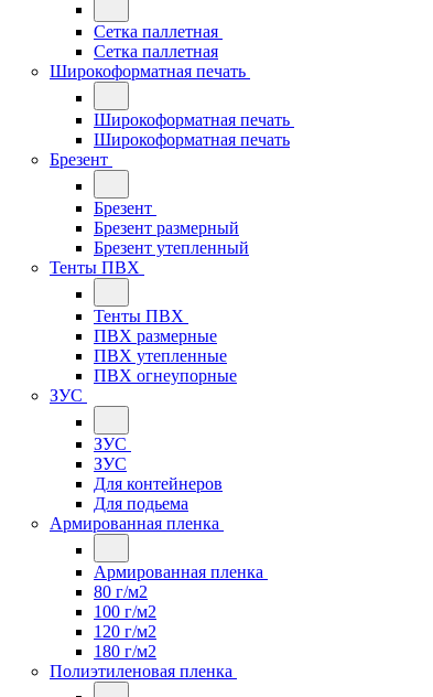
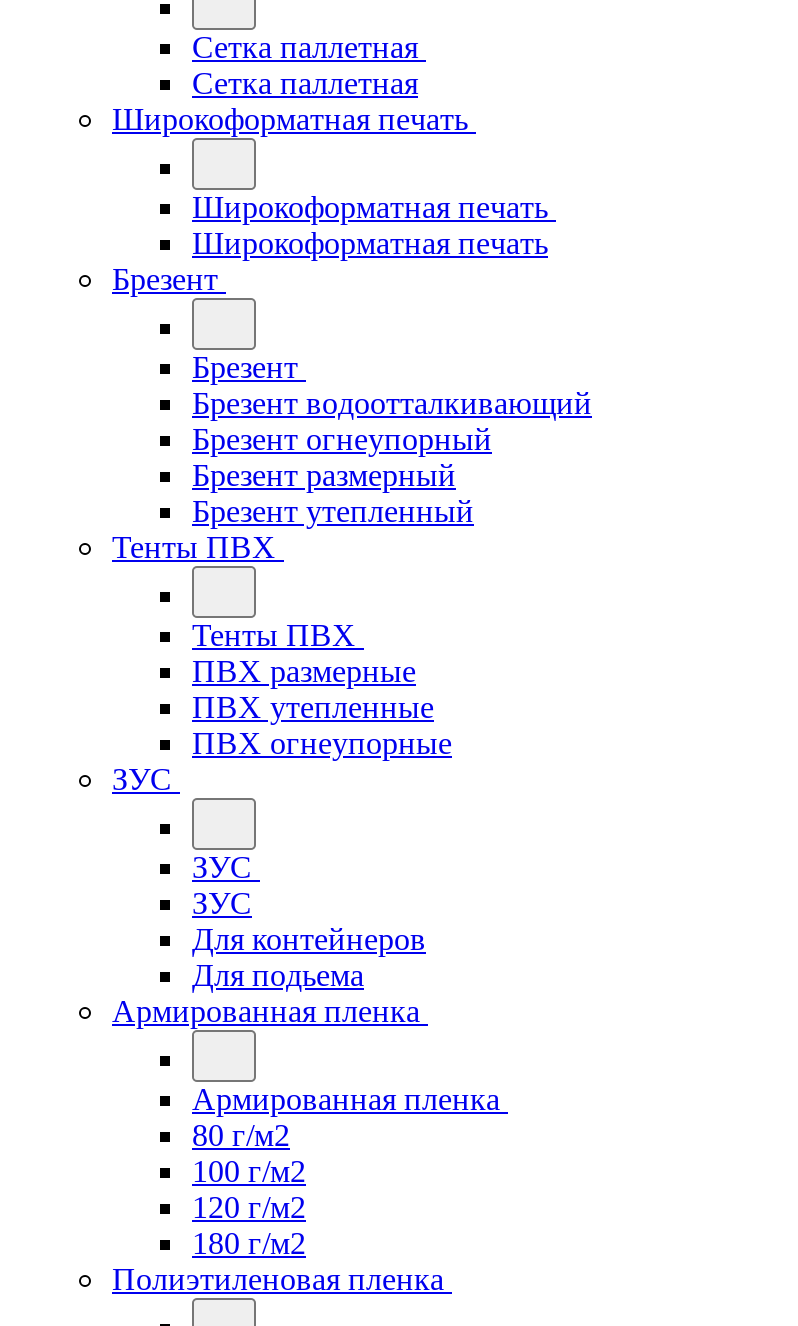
+ Брезент водоотталкивающий
+ Брезент огнеупорный
